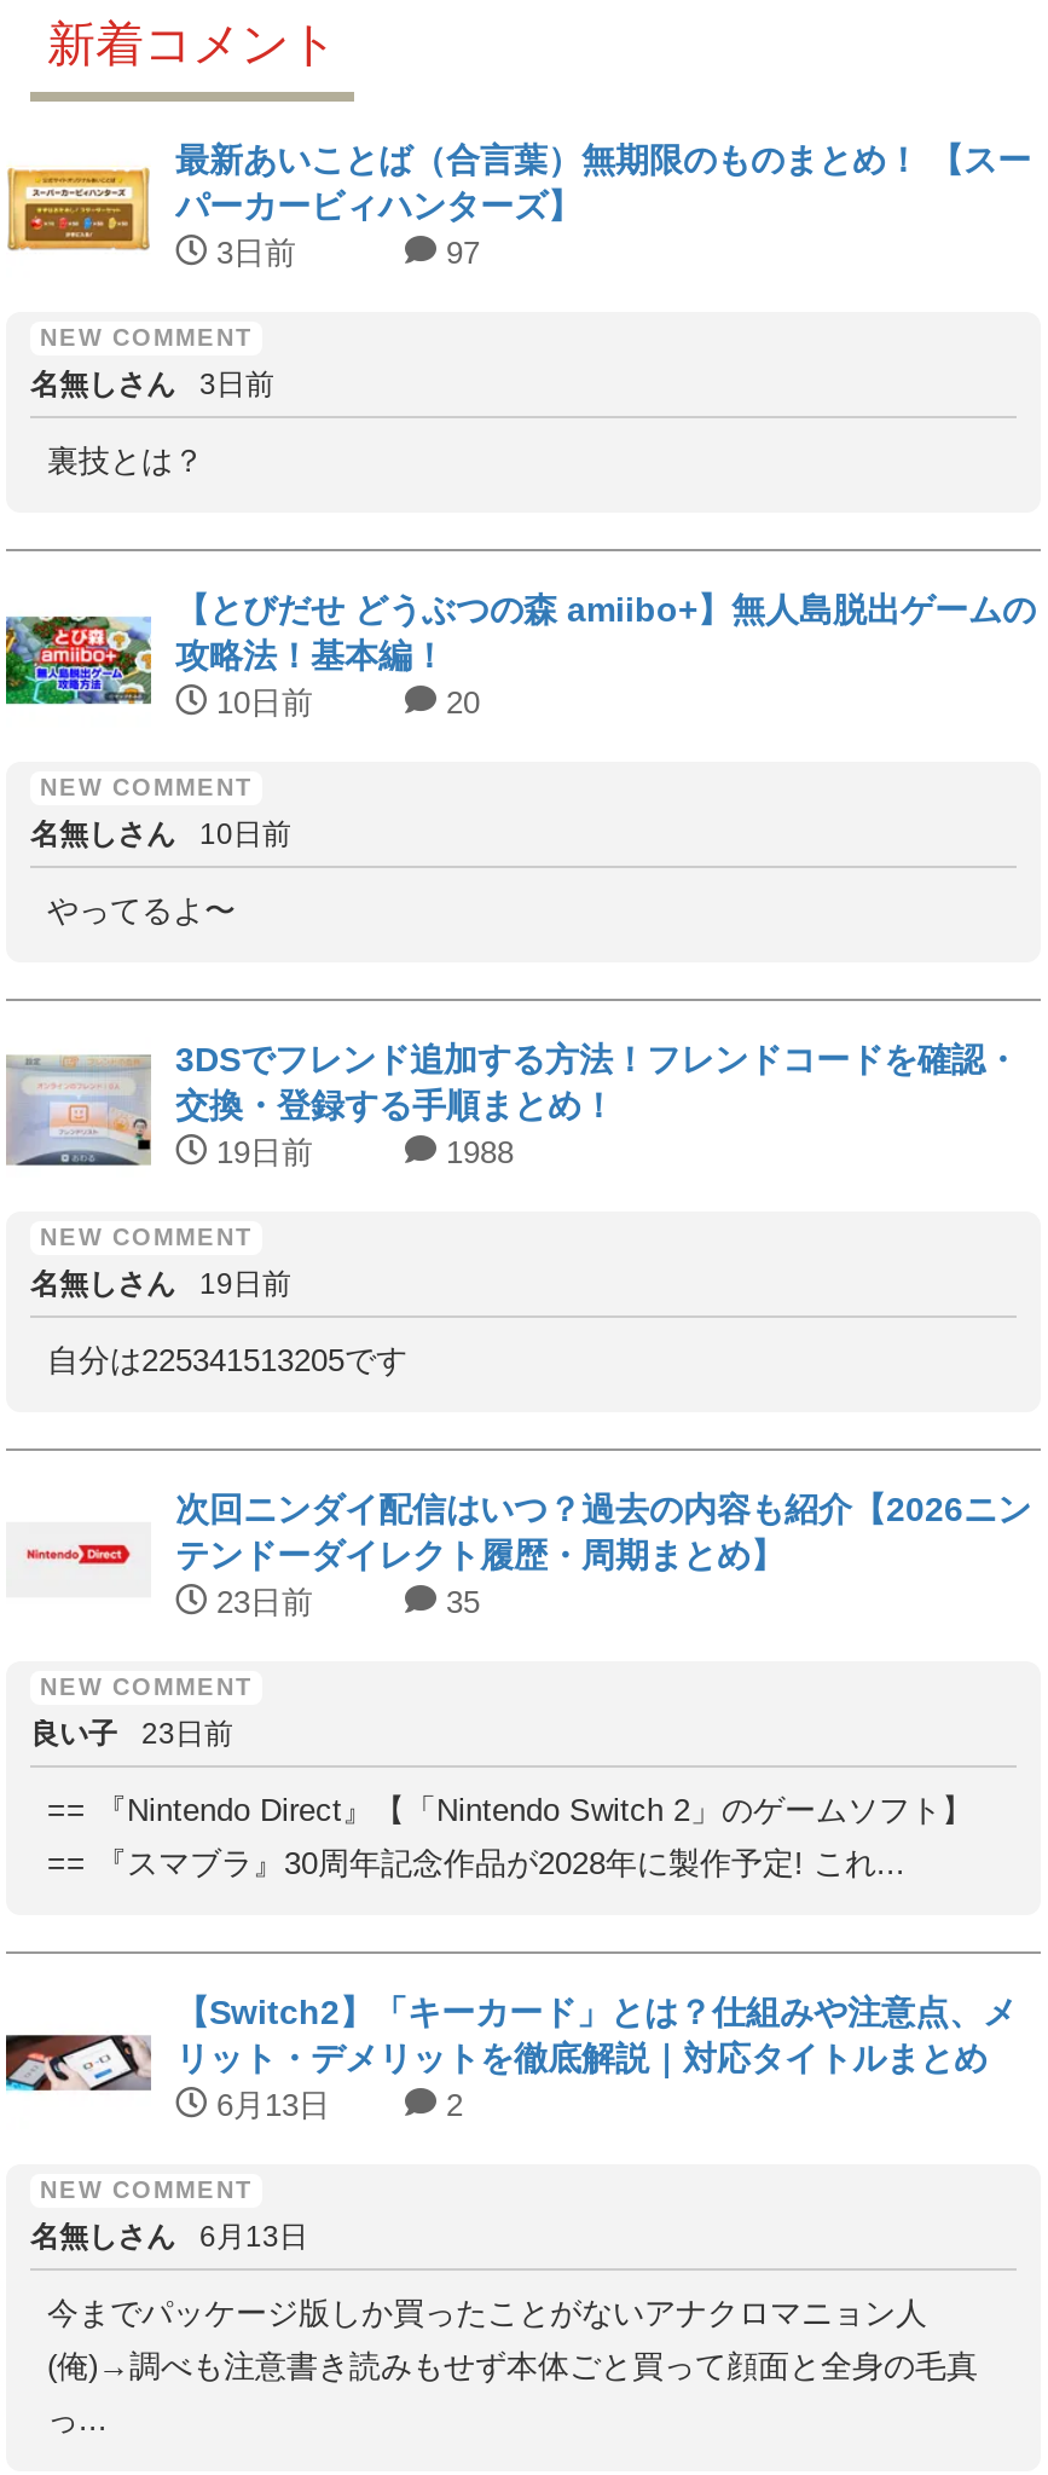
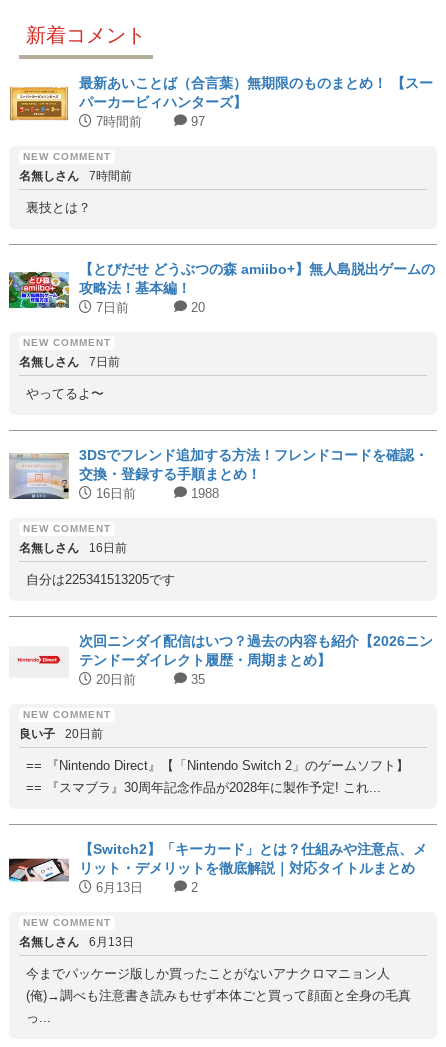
- 3日前
+ 7時間前

- 名無しさん 3日前
+ 名無しさん 7時間前

- 10日前
+ 7日前

- 名無しさん 10日前
+ 名無しさん 7日前

- 19日前
+ 16日前

- 名無しさん 19日前
+ 名無しさん 16日前

- 23日前
+ 20日前

- 良い子 23日前
+ 良い子 20日前
